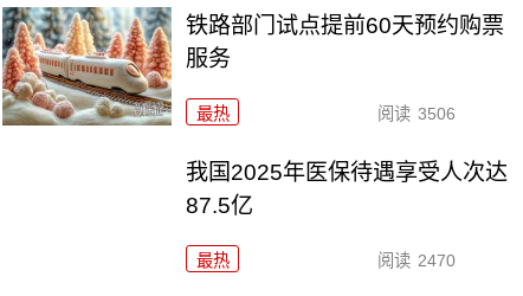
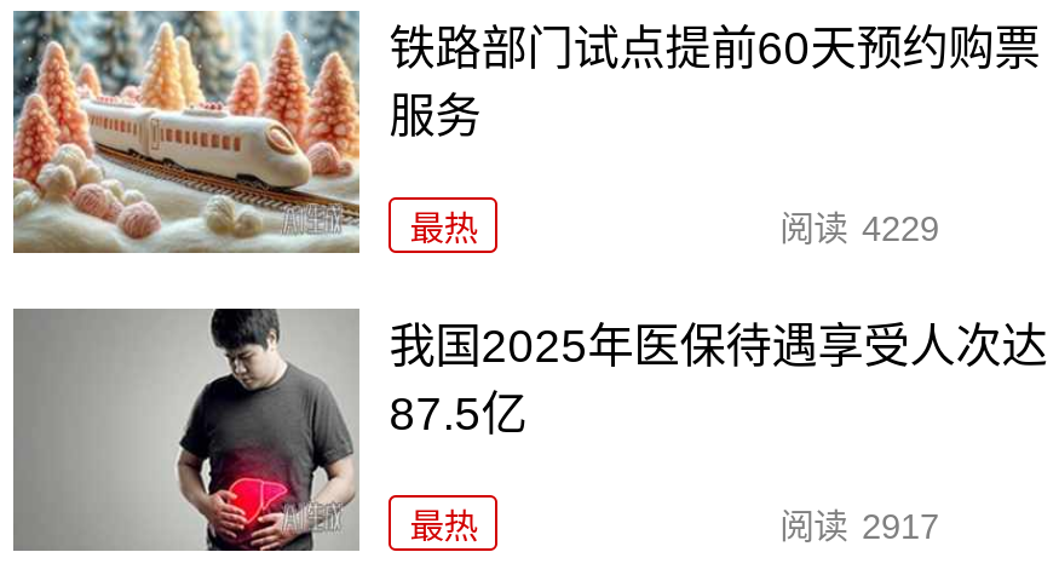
- 阅读 3506
+ 阅读 4229

+ [image]

- 阅读 2470
+ 阅读 2917
